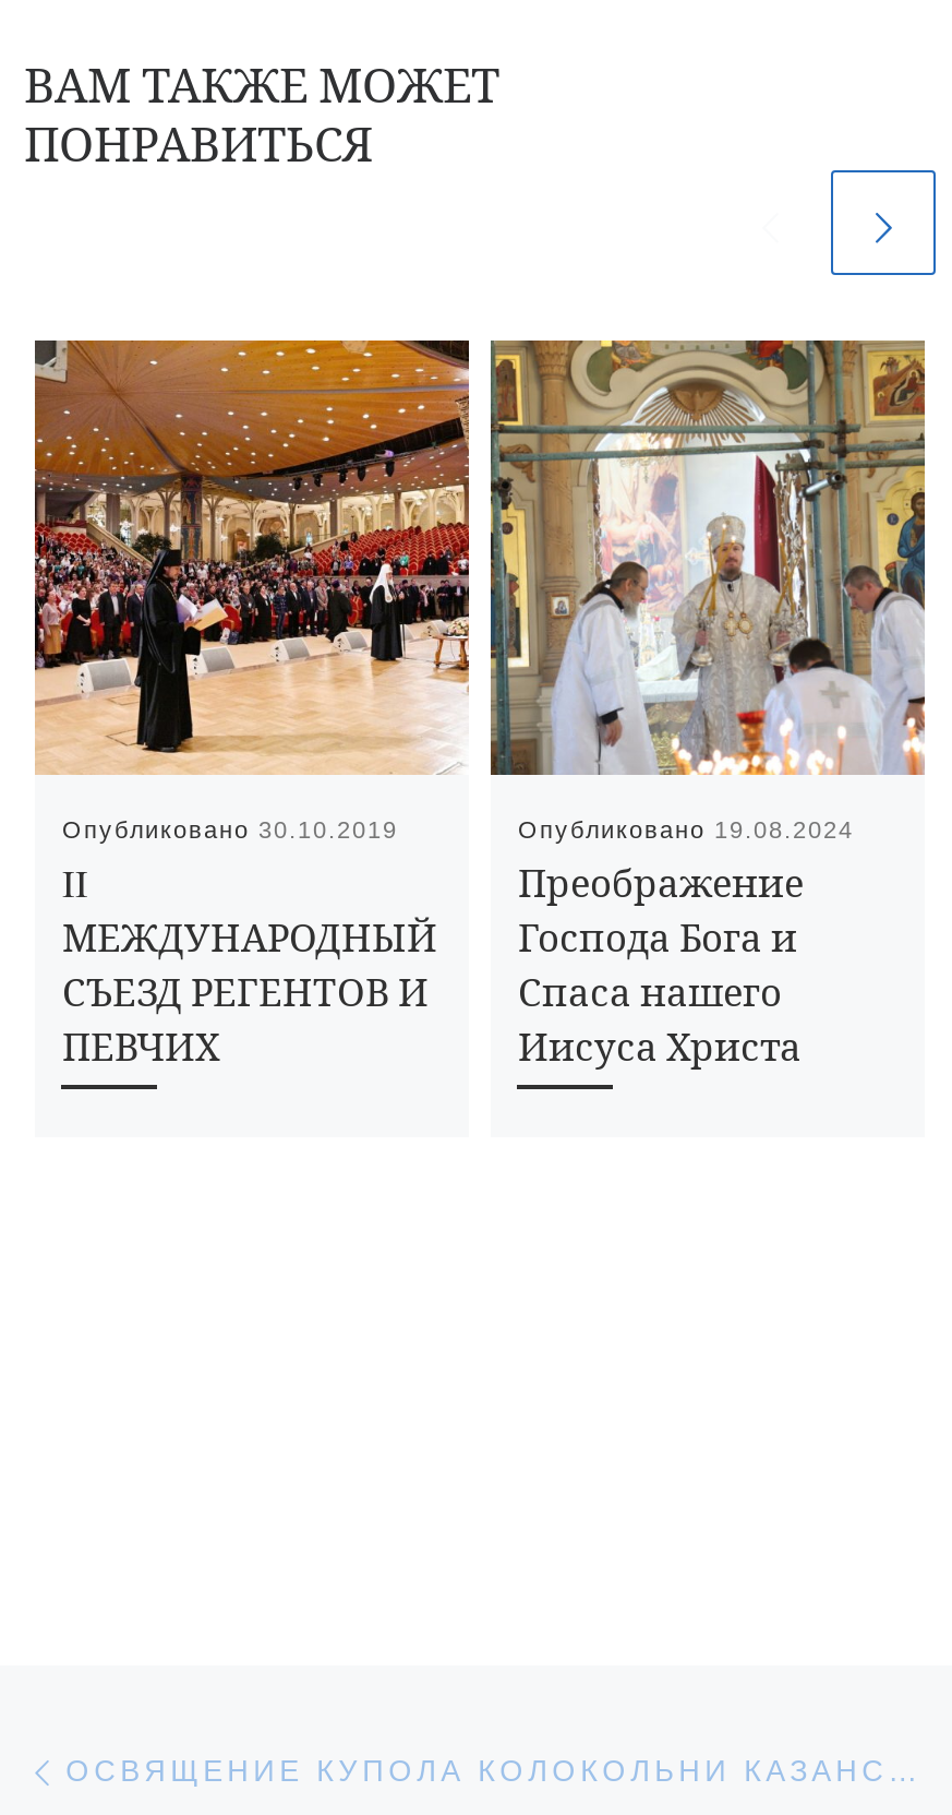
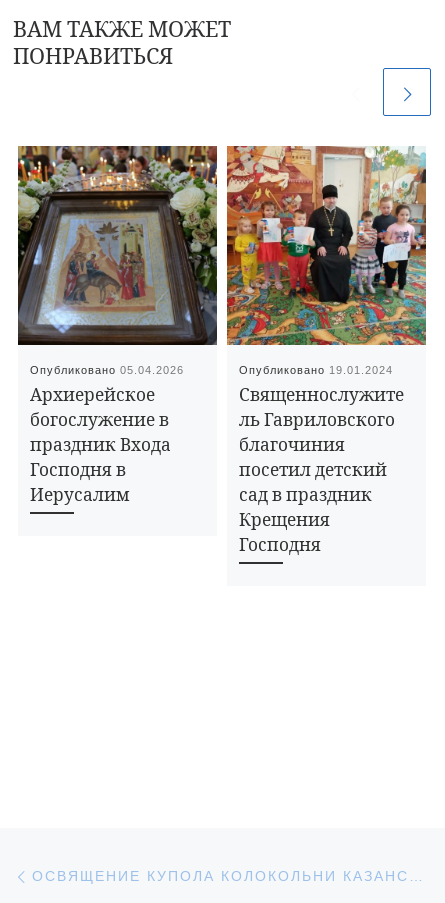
- [image]
- Опубликовано 30.10.2019
- II
- МЕЖДУНАРОДНЫЙ
- СЪЕЗД РЕГЕНТОВ И
- ПЕВЧИХ
+ [image]
+ Опубликовано 05.04.2026
+ Архиерейское
+ богослужение в
+ праздник Входа
+ Господня в
+ Иерусалим

- [image]
- Опубликовано 19.08.2024
- Преображение
- Господа Бога и
- Спаса нашего
- Иисуса Христа
+ [image]
+ Опубликовано 19.01.2024
+ Священнослужите
+ ль Гавриловского
+ благочиния
+ посетил детский
+ сад в праздник
+ Крещения
+ Господня
